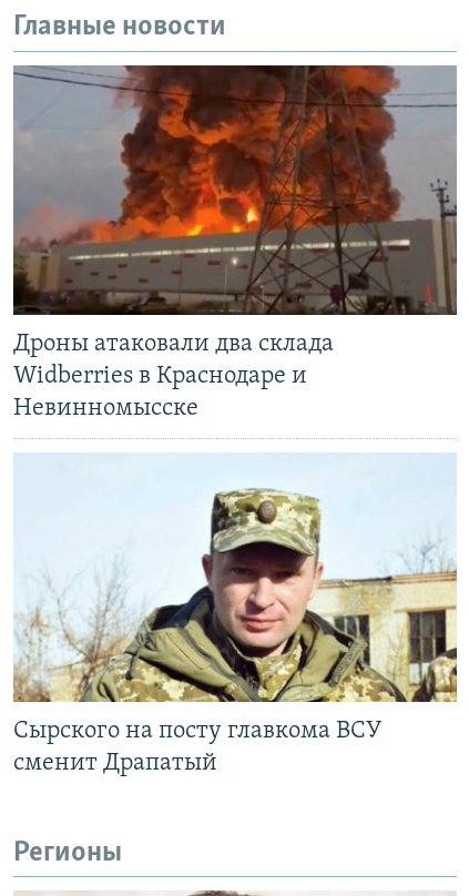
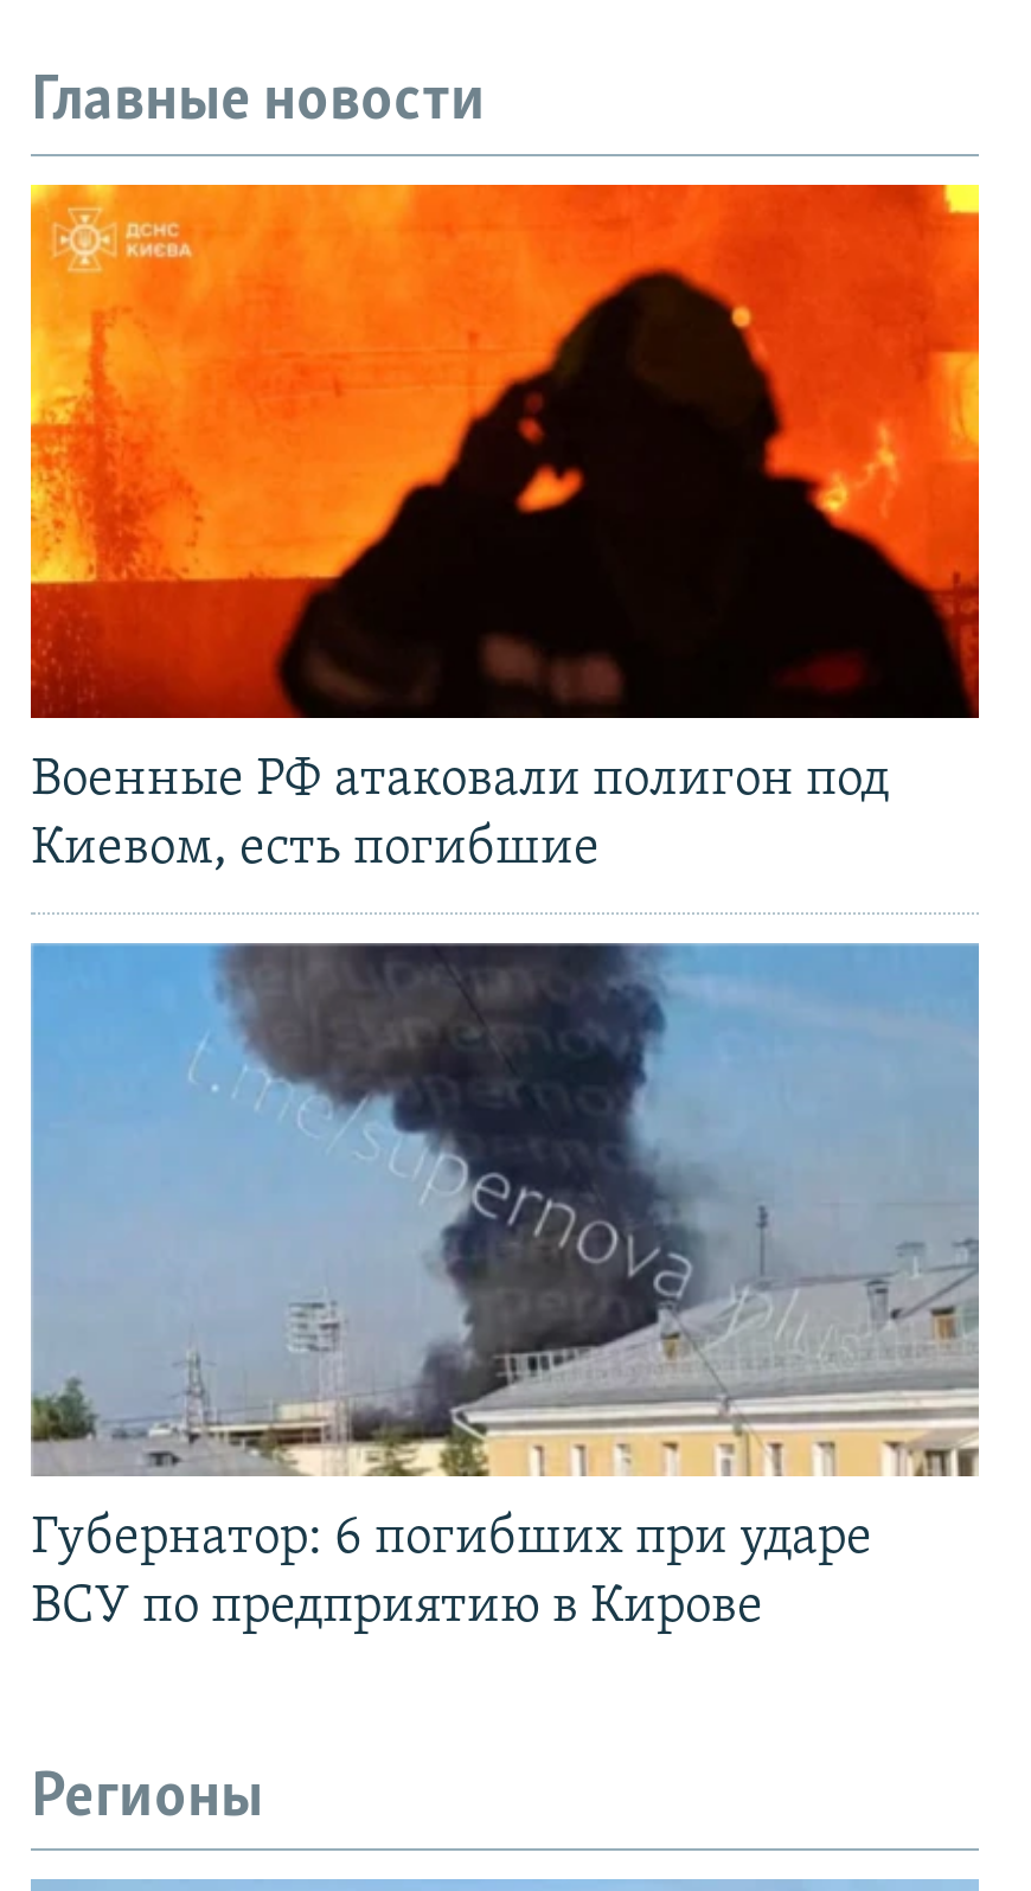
- [image]
- Дроны атаковали два склада
- Widberries в Краснодаре и
- Невинномысске
+ [image]
+ Военные РФ атаковали полигон под
+ Киевом, есть погибшие

- [image]
- Сырского на посту главкома ВСУ
- сменит Драпатый
+ [image]
+ Губернатор: 6 погибших при ударе
+ ВСУ по предприятию в Кирове
